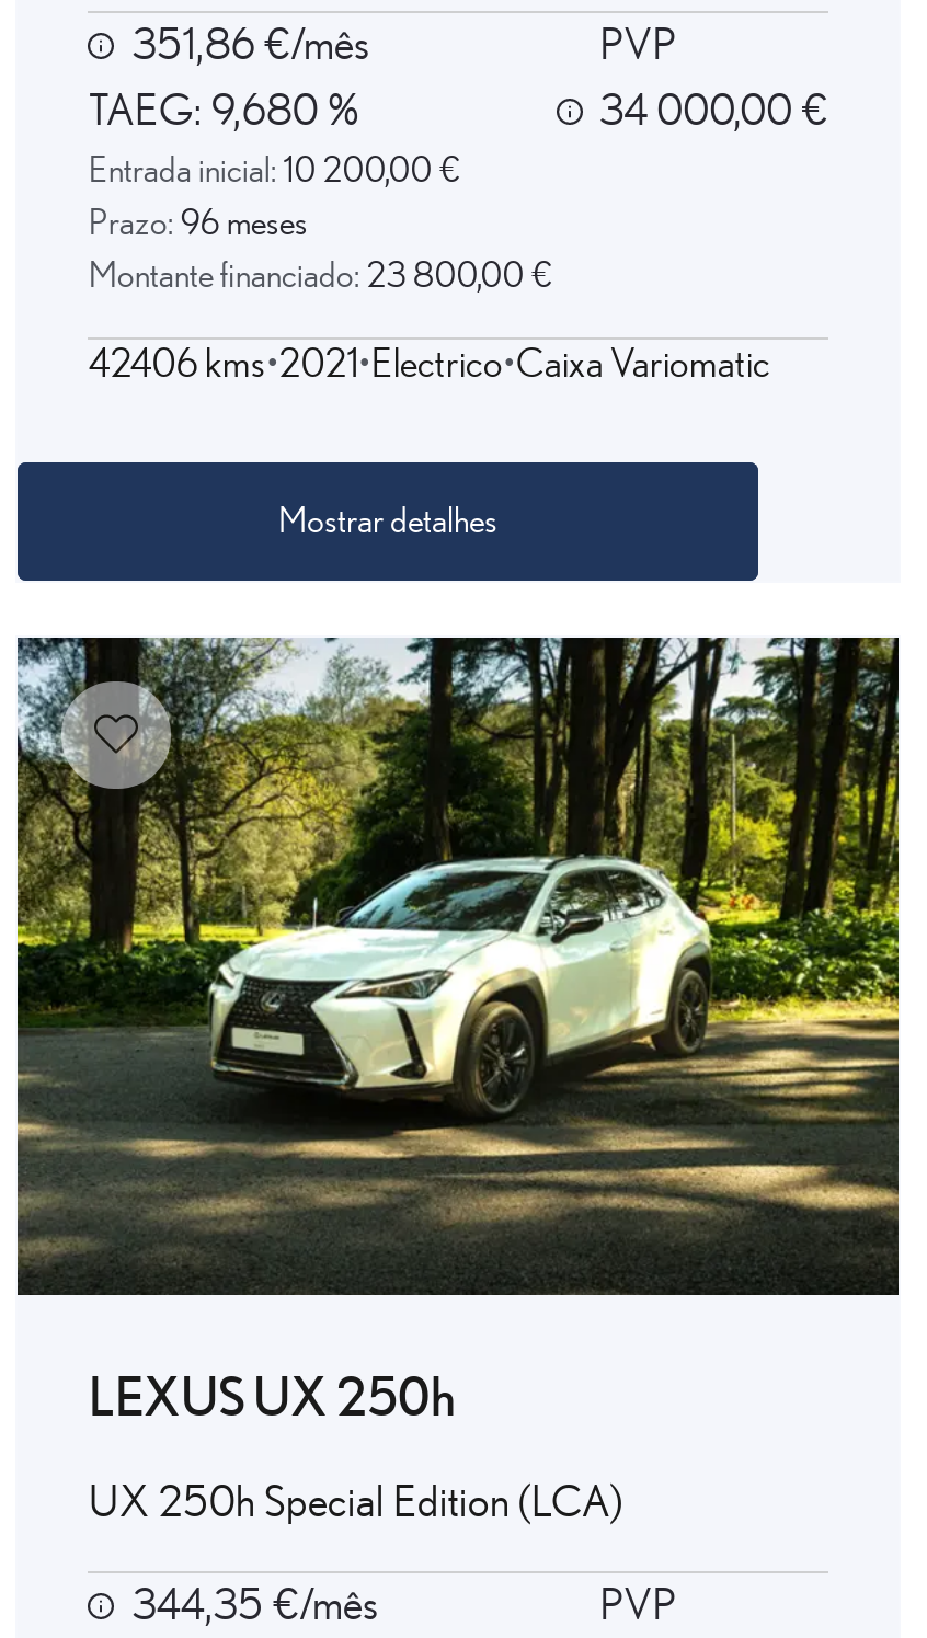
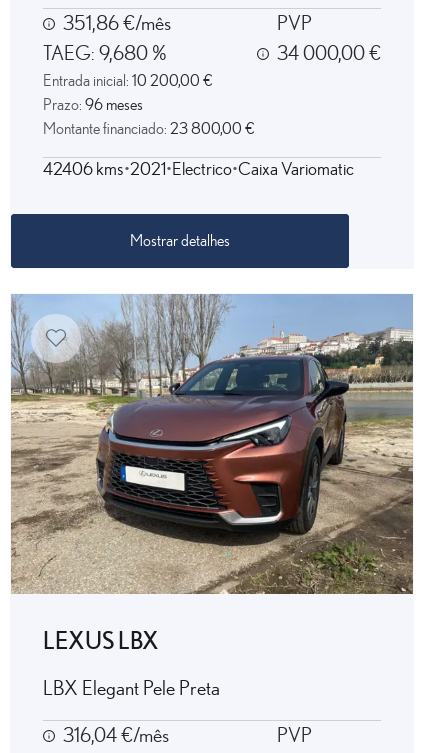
- [image]
- LEXUS UX 250h
+ [image]
+ LEXUS LBX

- UX 250h Special Edition (LCA)
+ LBX Elegant Pele Preta

- 344,35 €/mês
+ 316,04 €/mês
